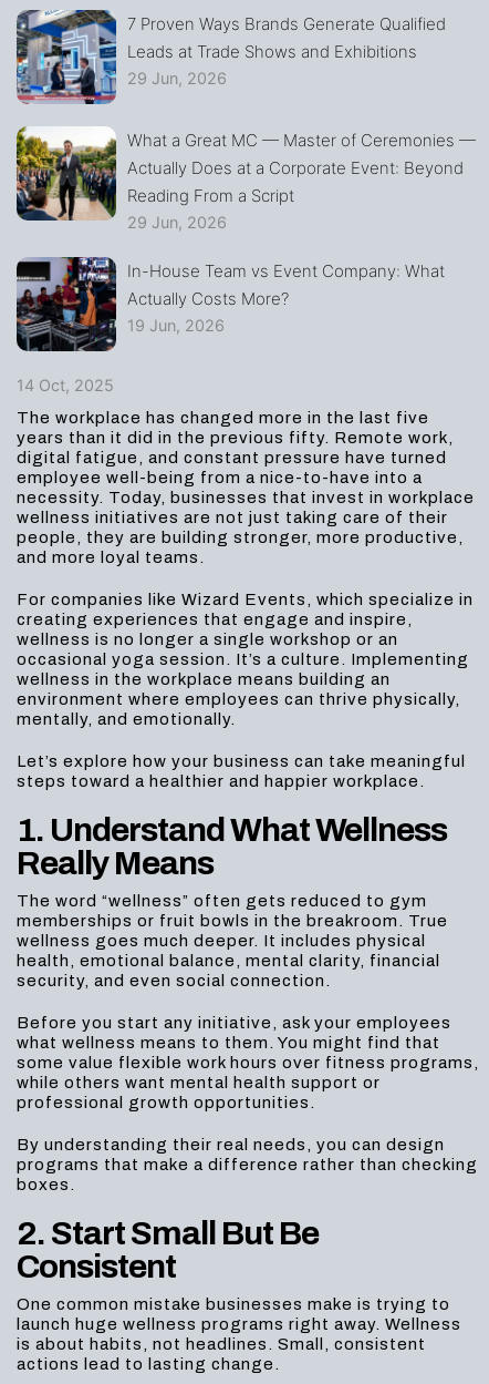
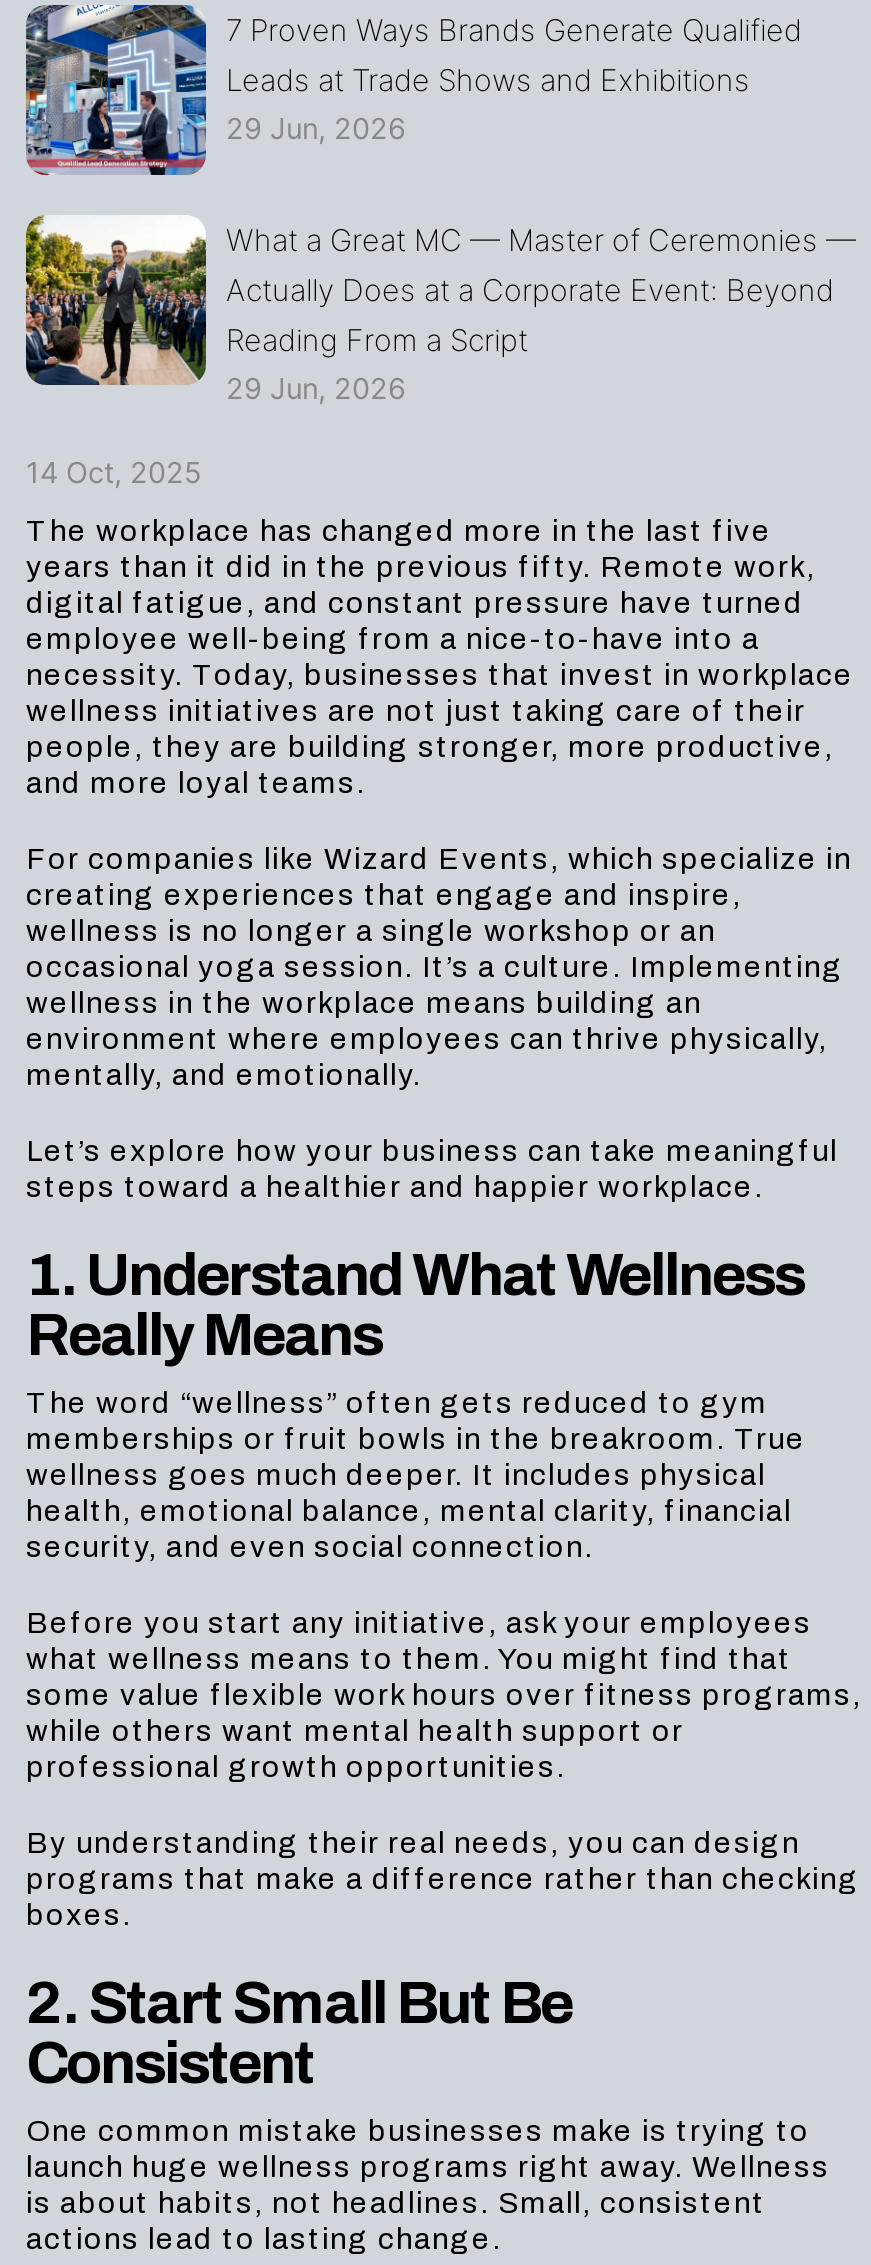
- [image]
- In-House Team vs Event Company: What
- Actually Costs More?
- 19 Jun, 2026
